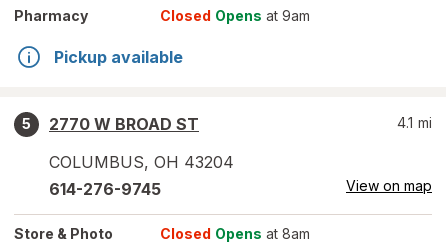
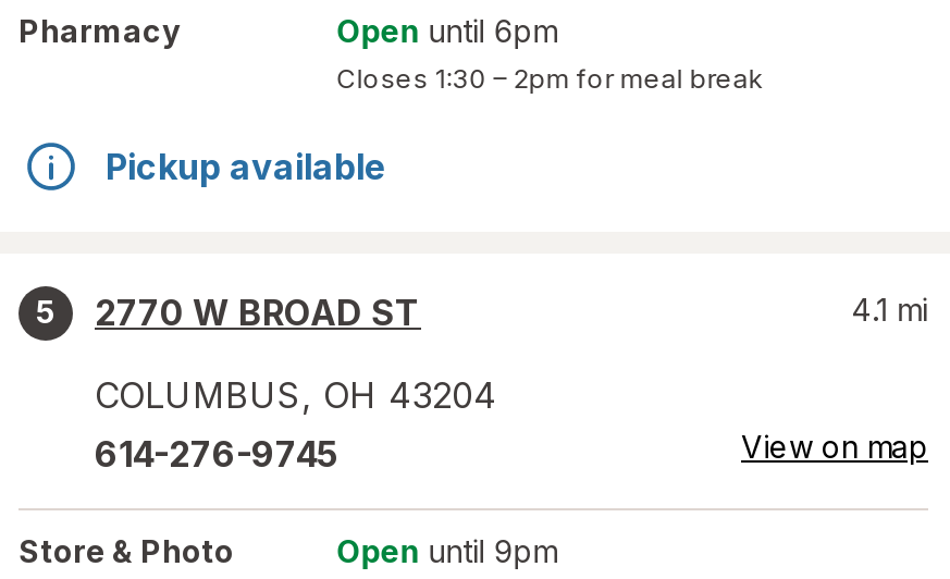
- Closed Opens at 9am
+ Open until 6pm
+ Closes 1:30 – 2pm for meal break

- Closed Opens at 8am
+ Open until 9pm
